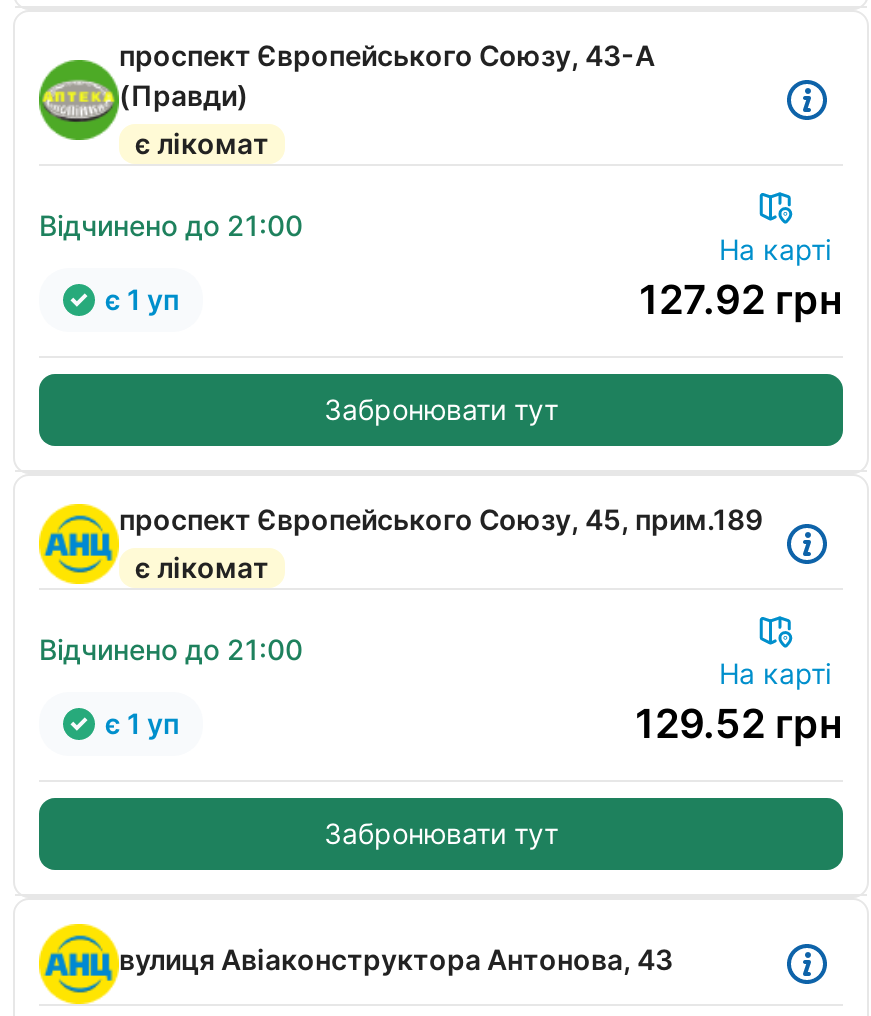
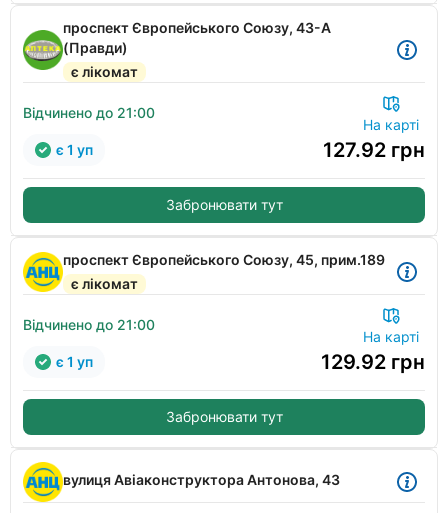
- 129.52 грн
+ 129.92 грн
